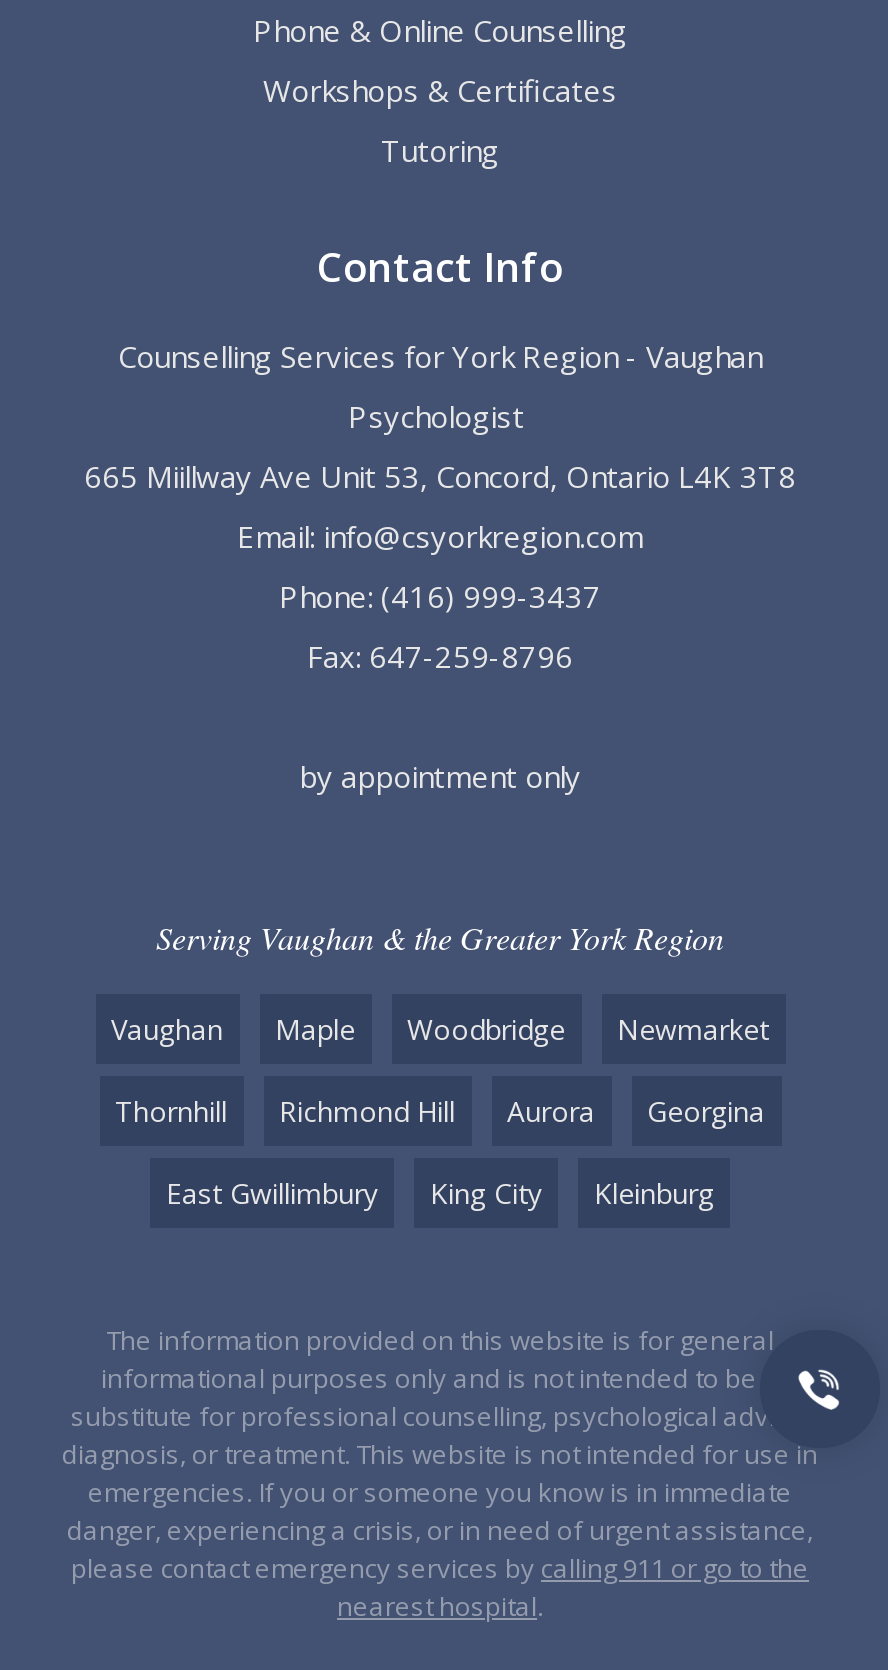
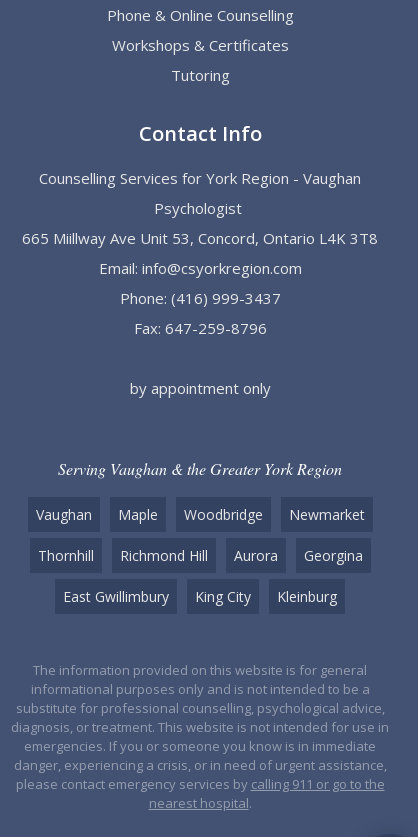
- [image]
